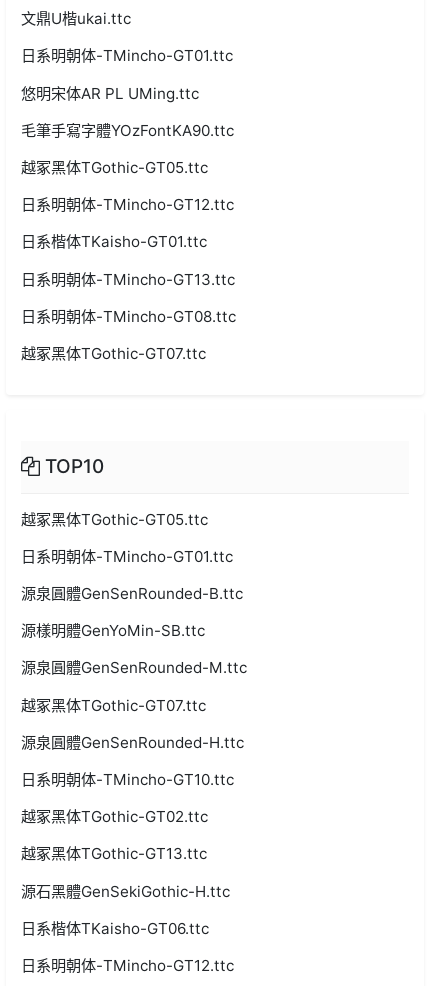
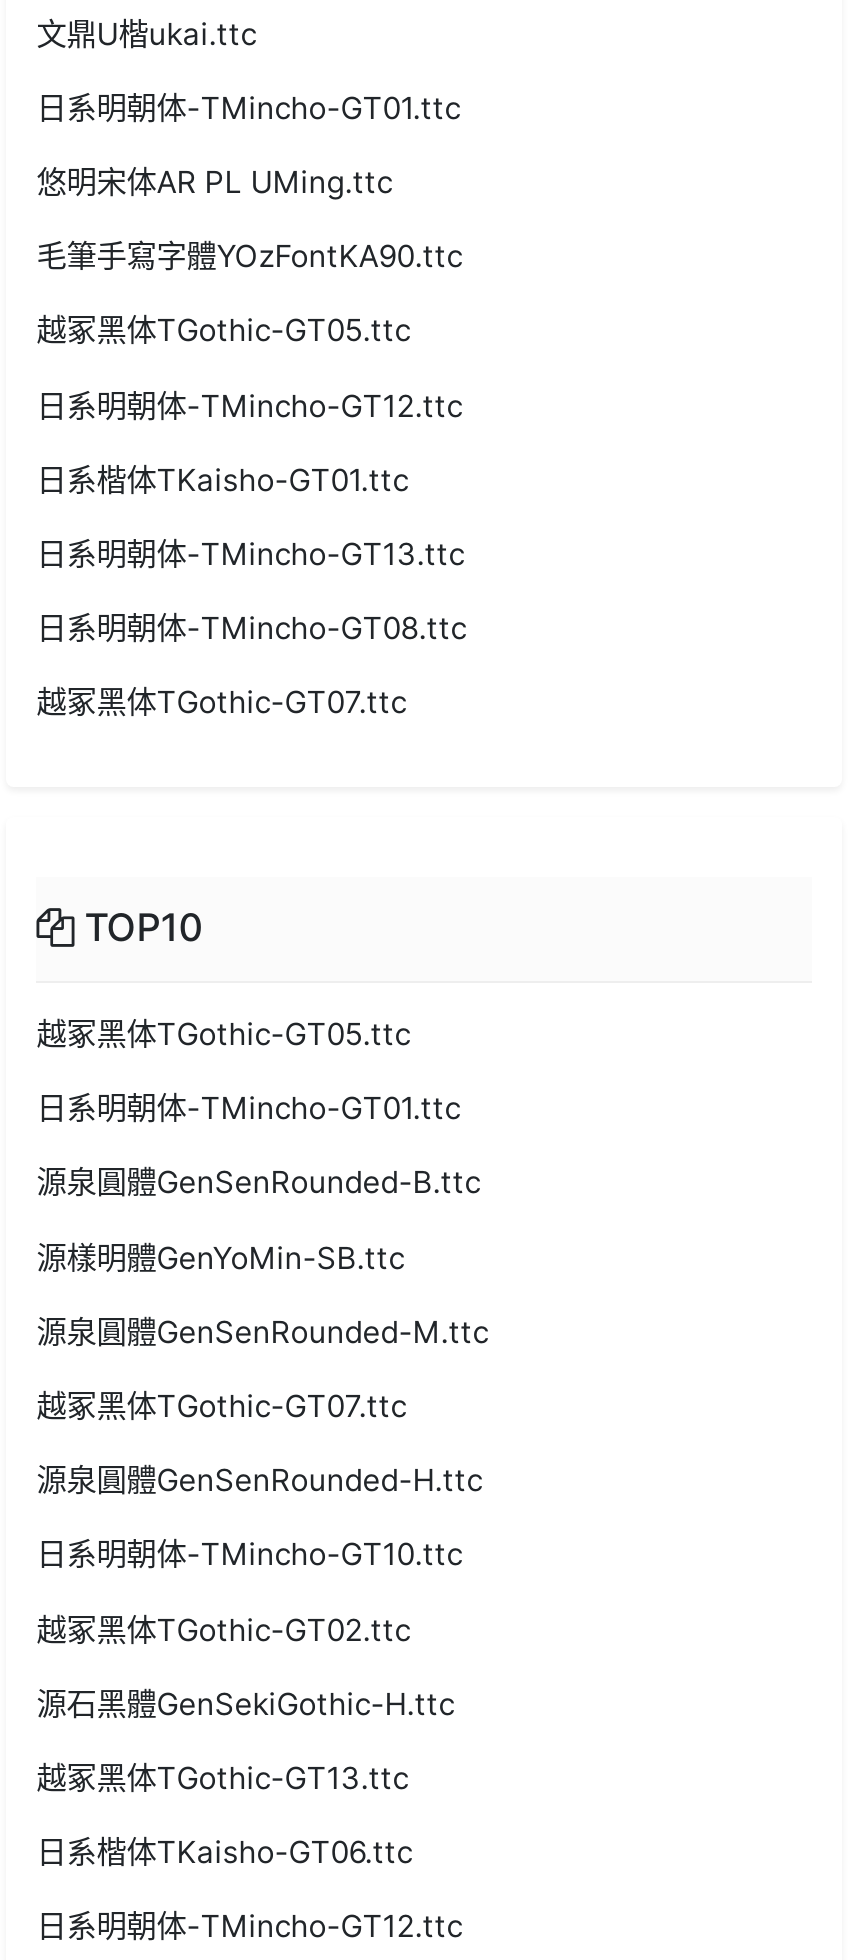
moved down: 越冢黑体TGothic-GT13.ttc

moved up: 源石黑體GenSekiGothic-H.ttc
